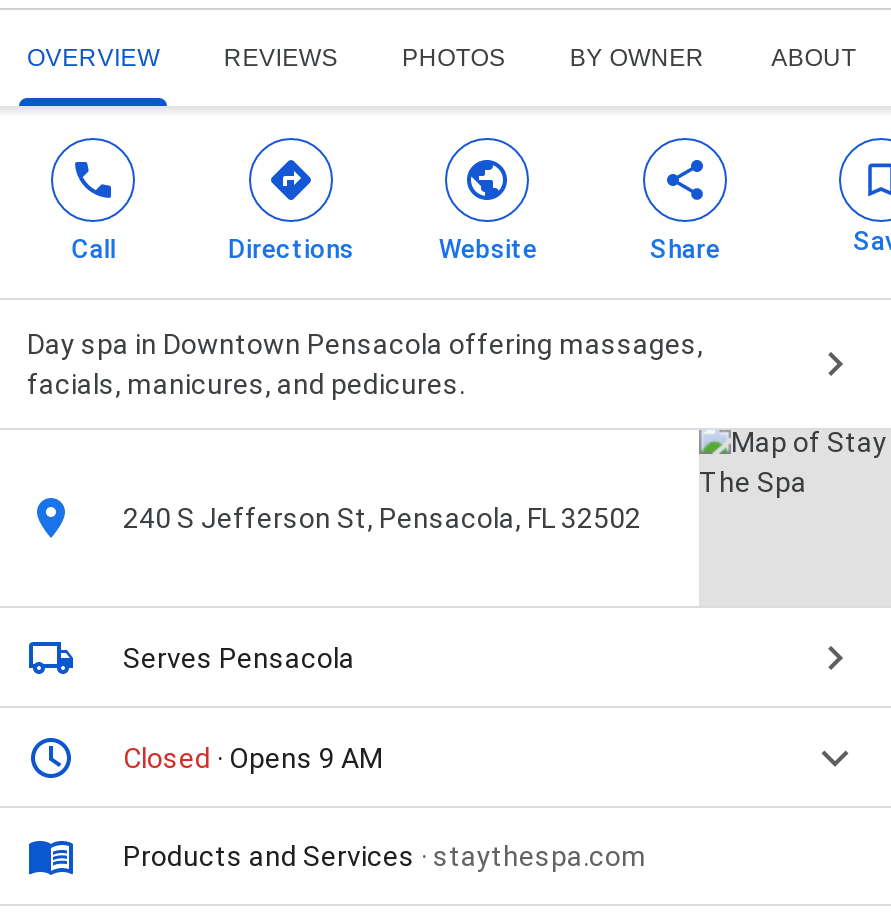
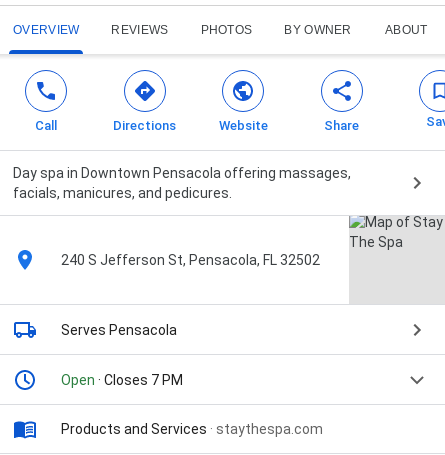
- Closed · Opens 9 AM
+ Open · Closes 7 PM
